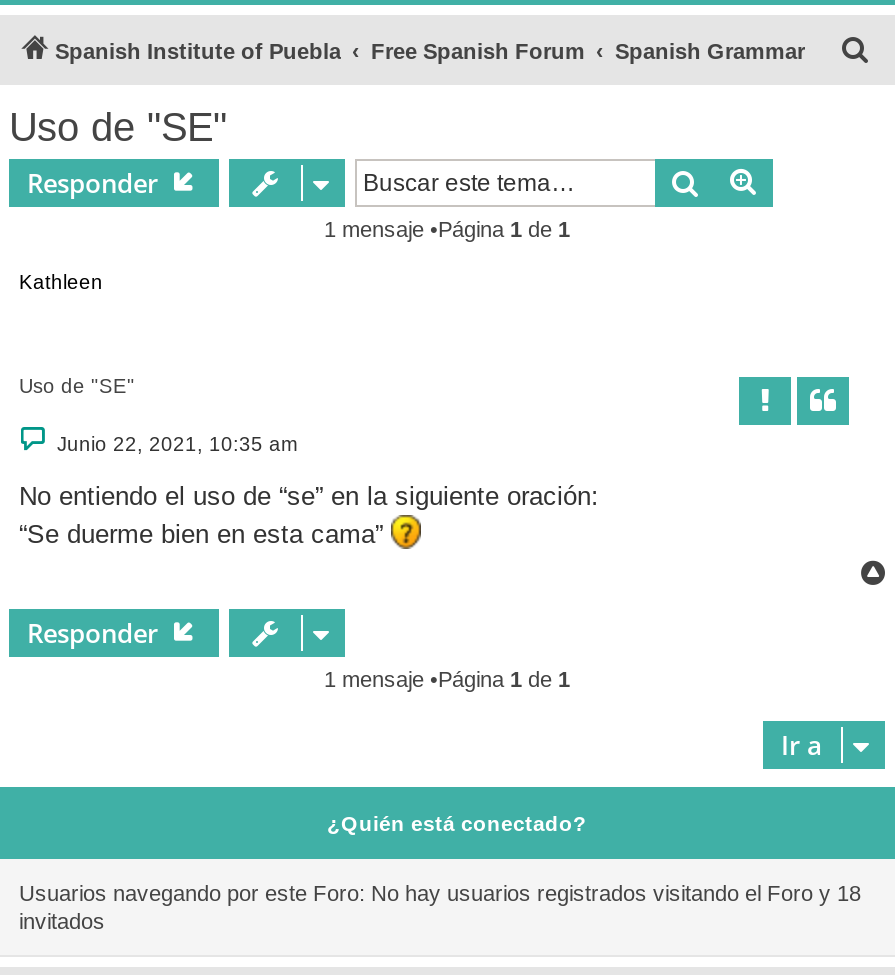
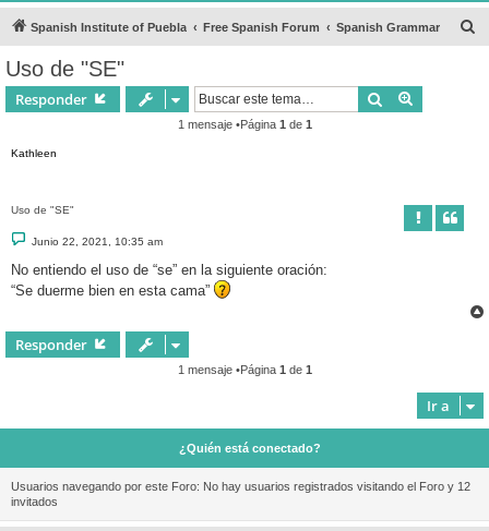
- Usuarios navegando por este Foro: No hay usuarios registrados visitando el Foro y 18
+ Usuarios navegando por este Foro: No hay usuarios registrados visitando el Foro y 12
